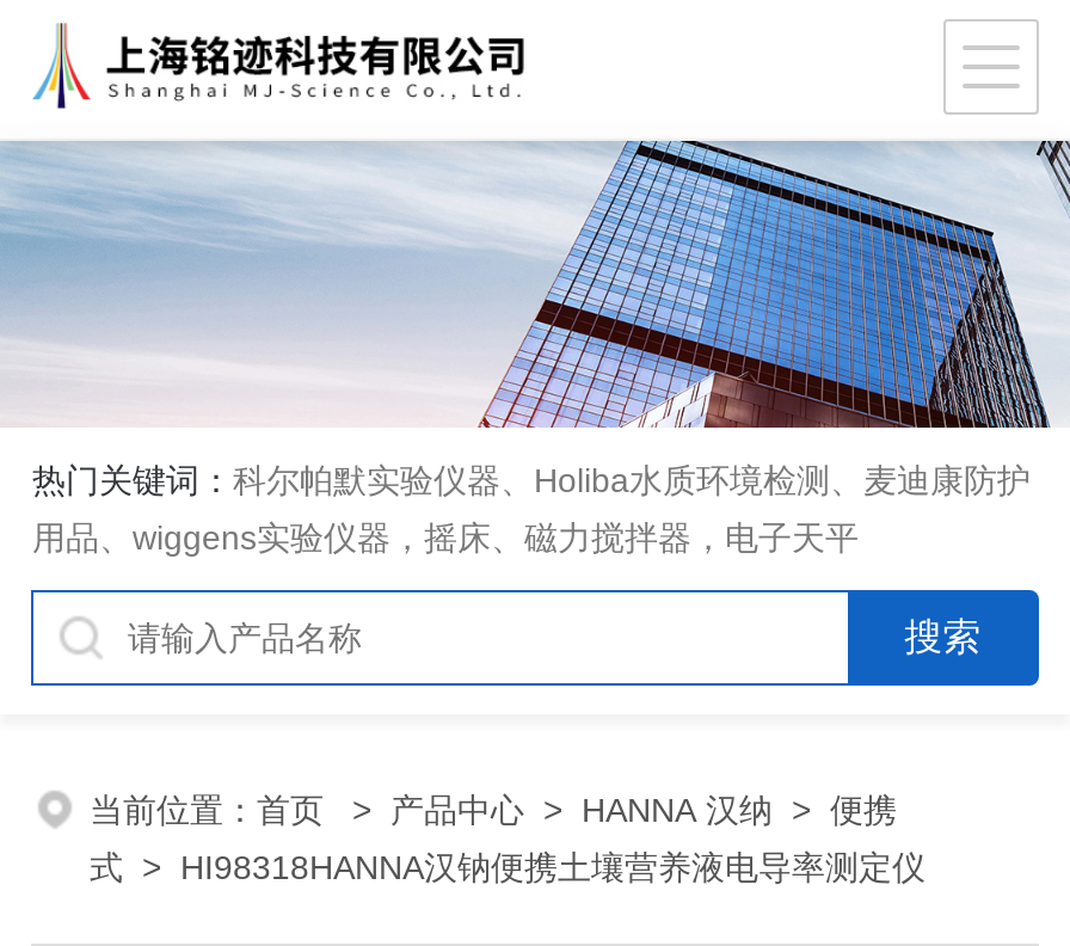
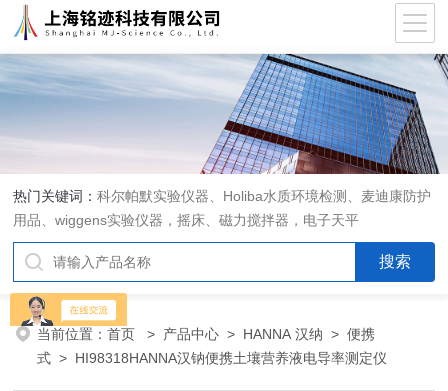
+ [image]
